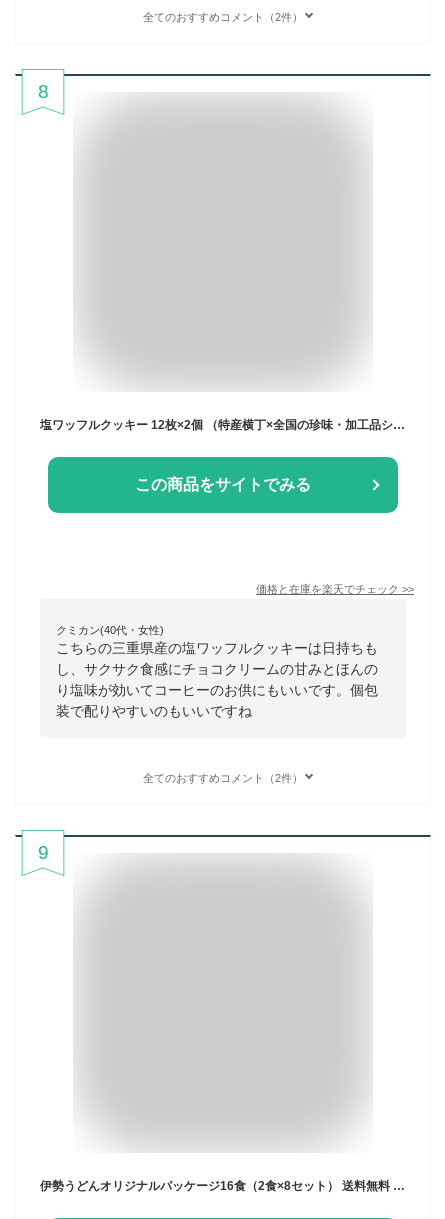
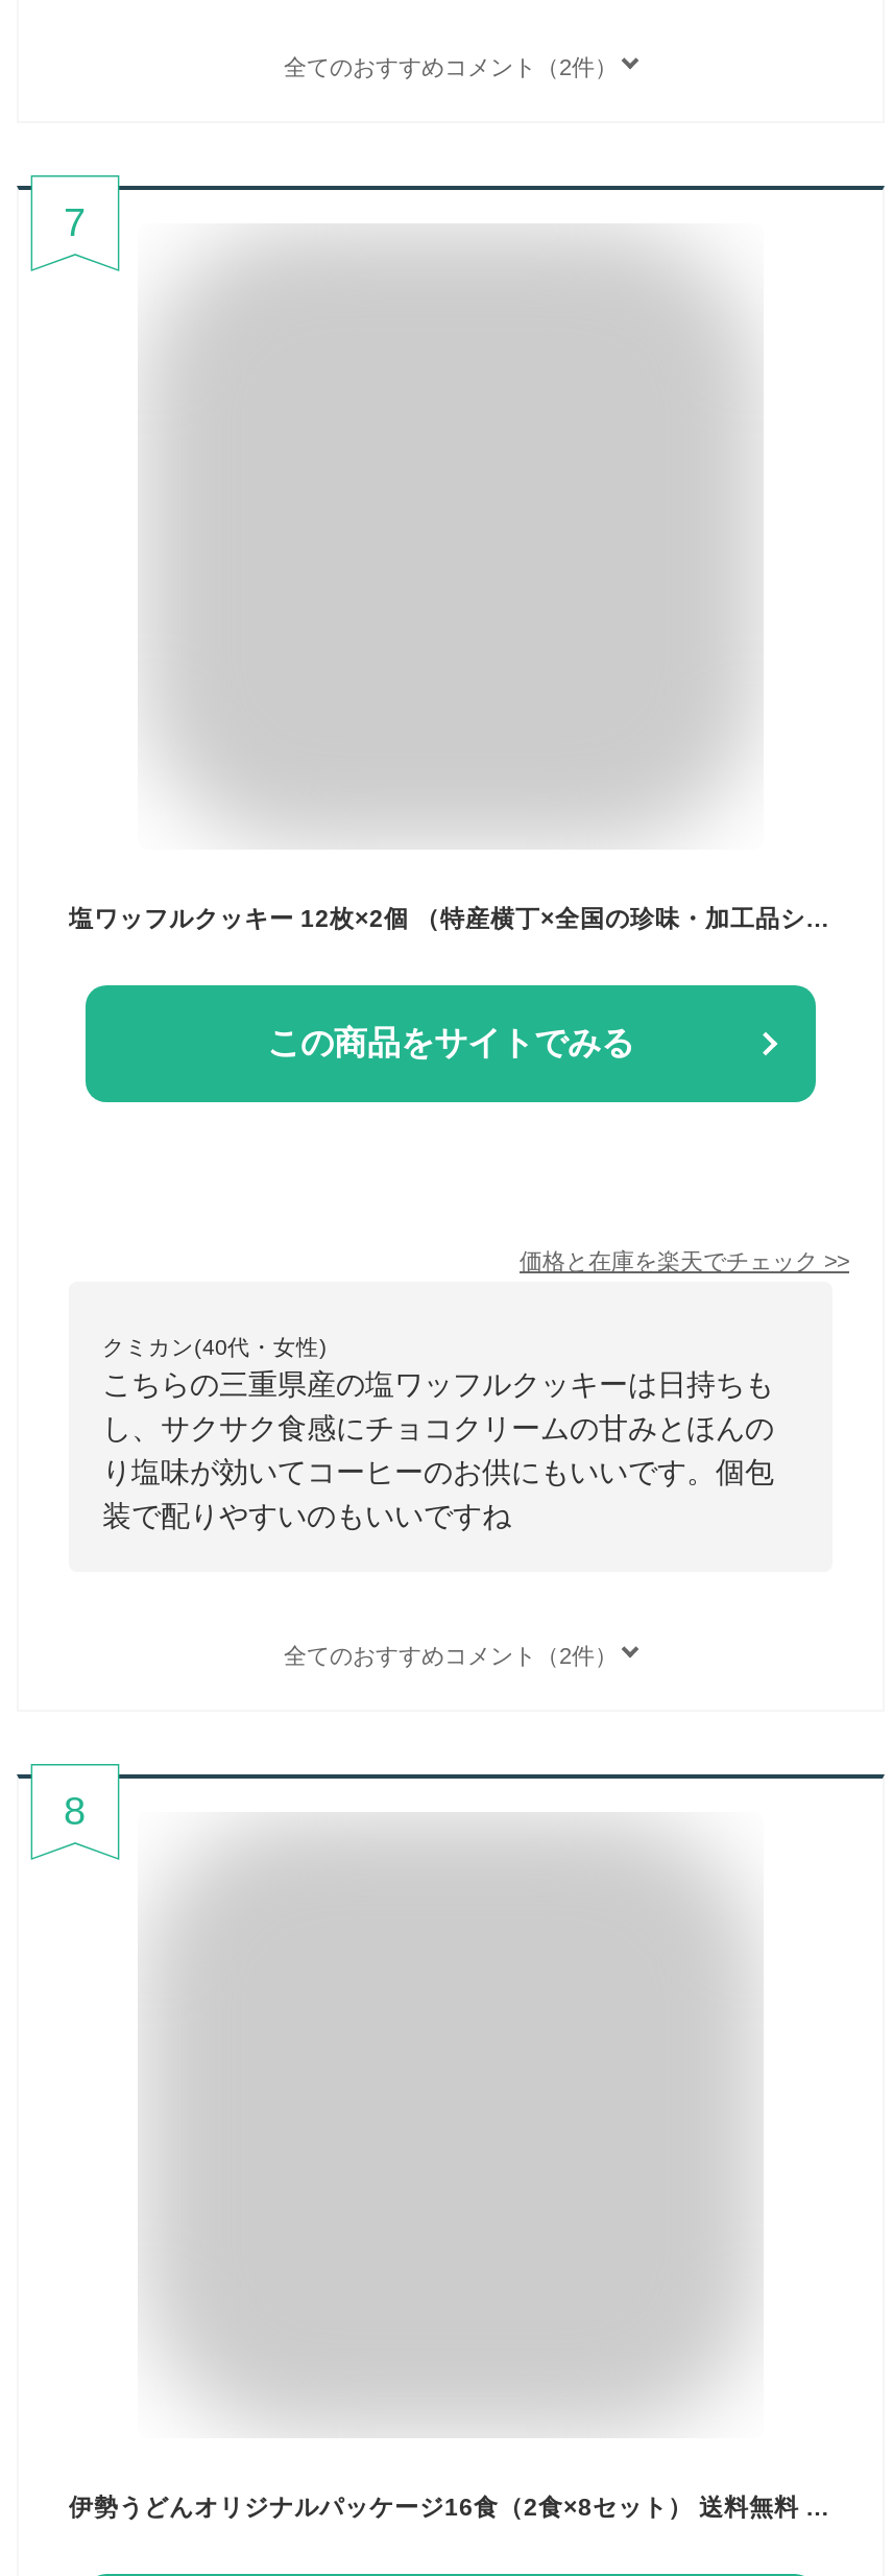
- 8
+ 7

- 9
+ 8
